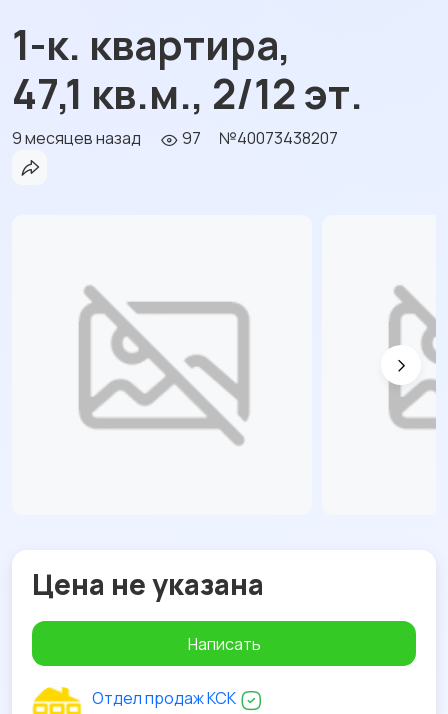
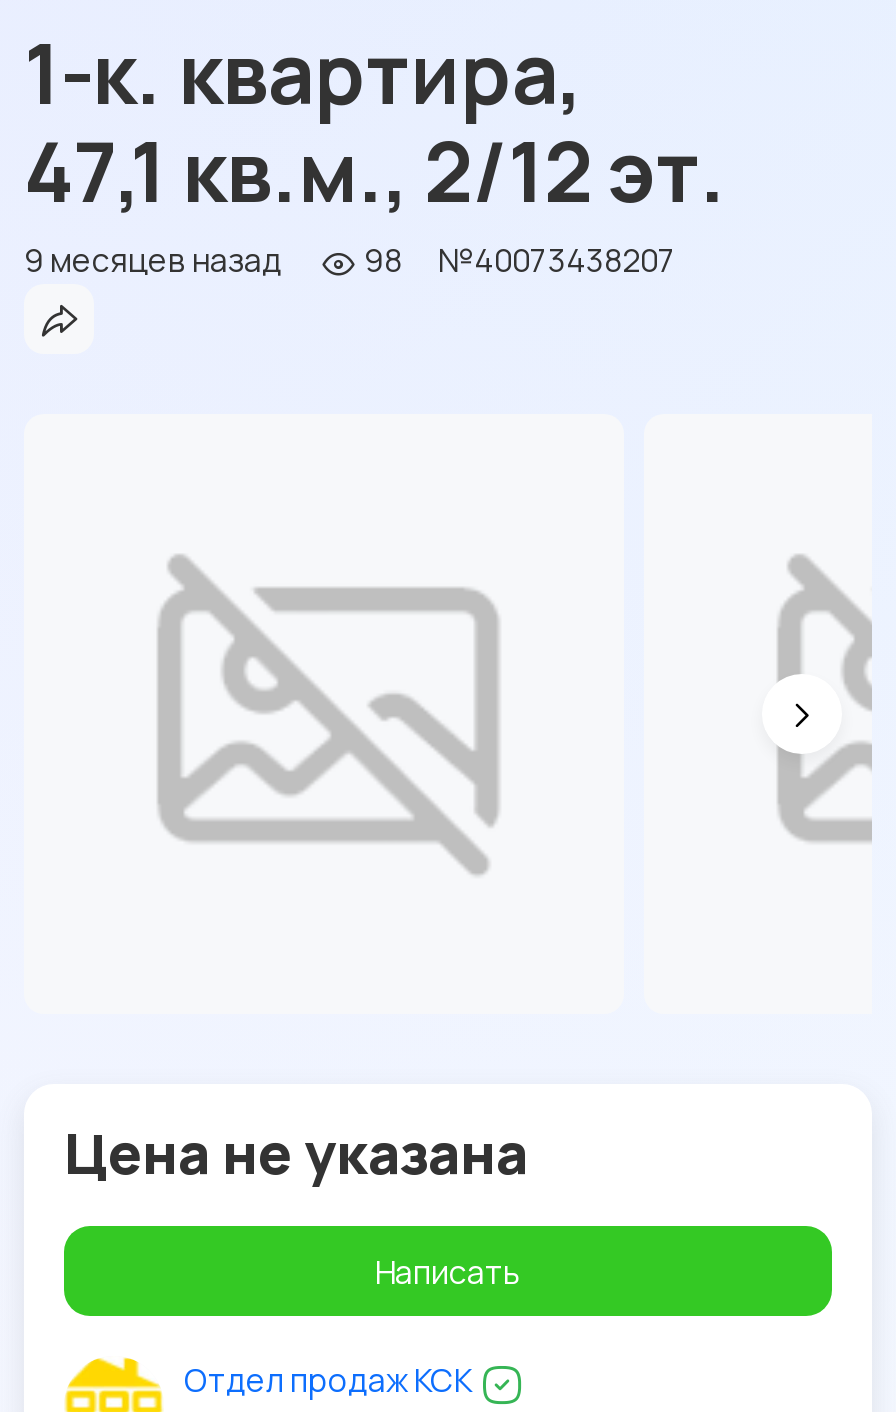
- 9 месяцев назад 97 №40073438207
+ 9 месяцев назад 98 №40073438207
